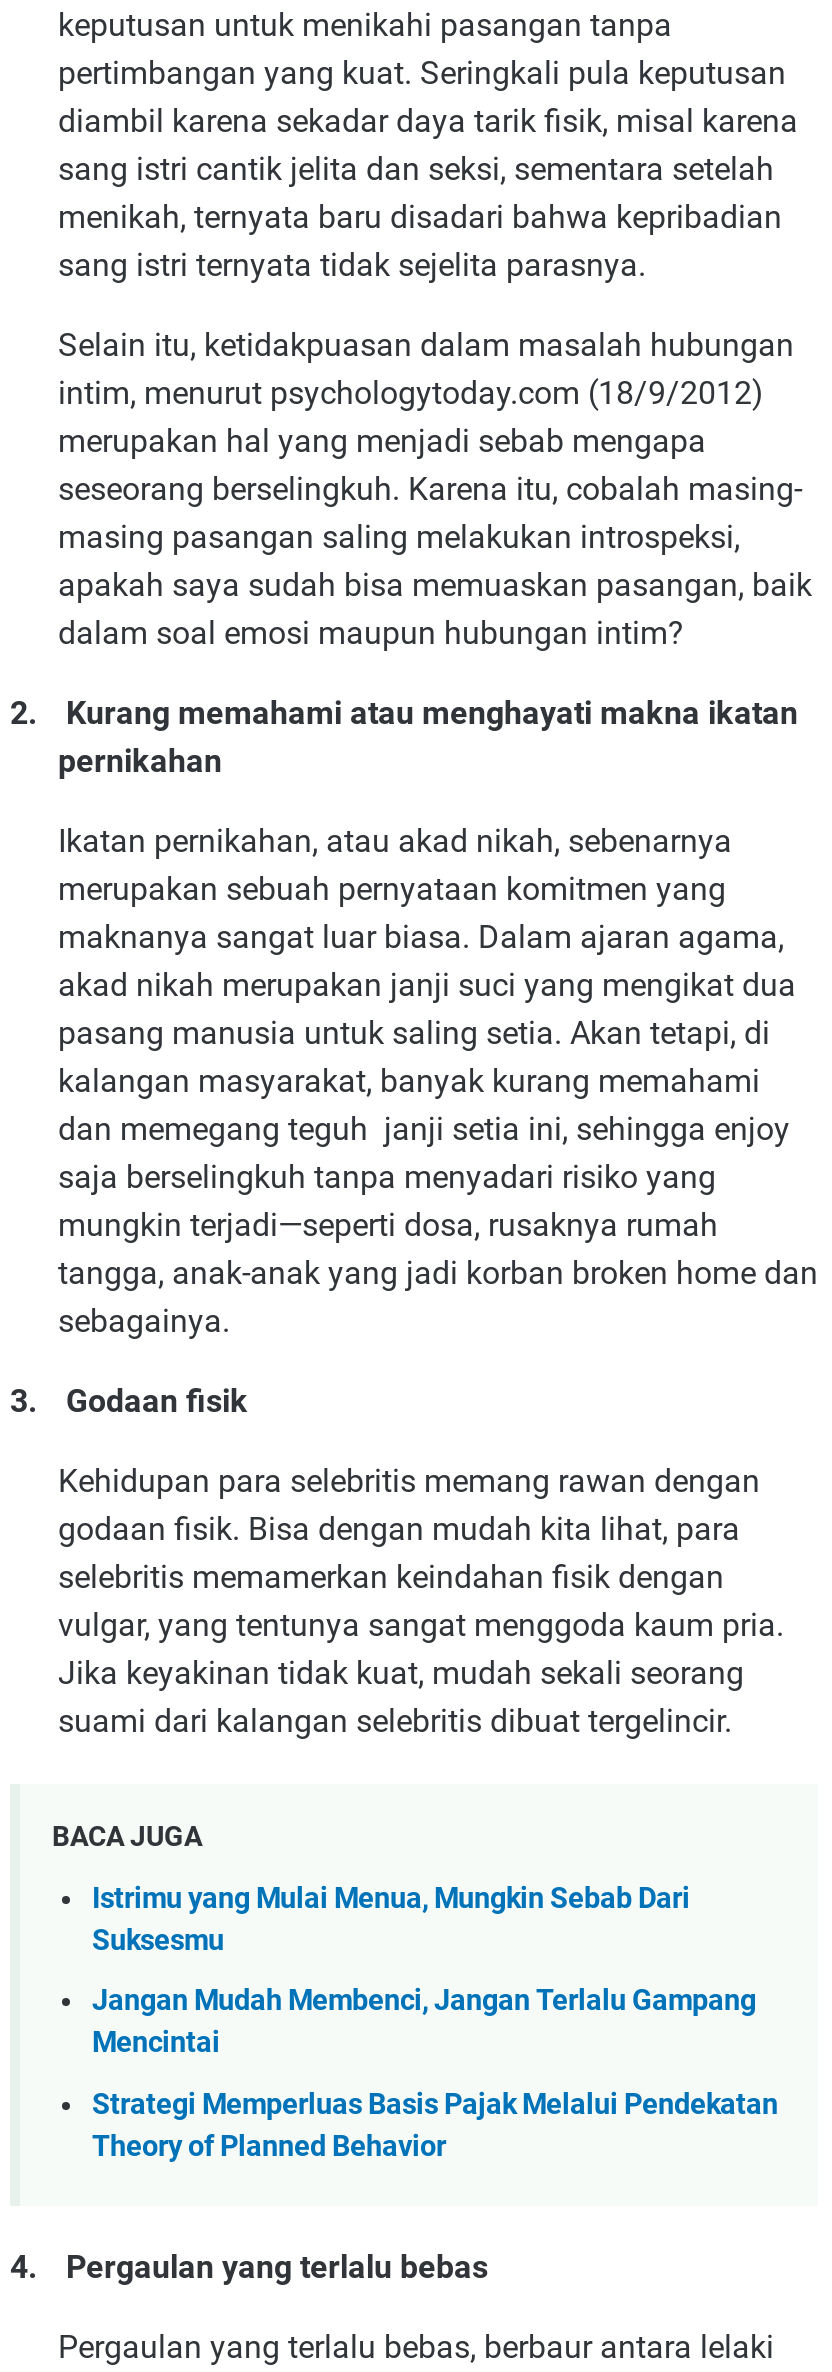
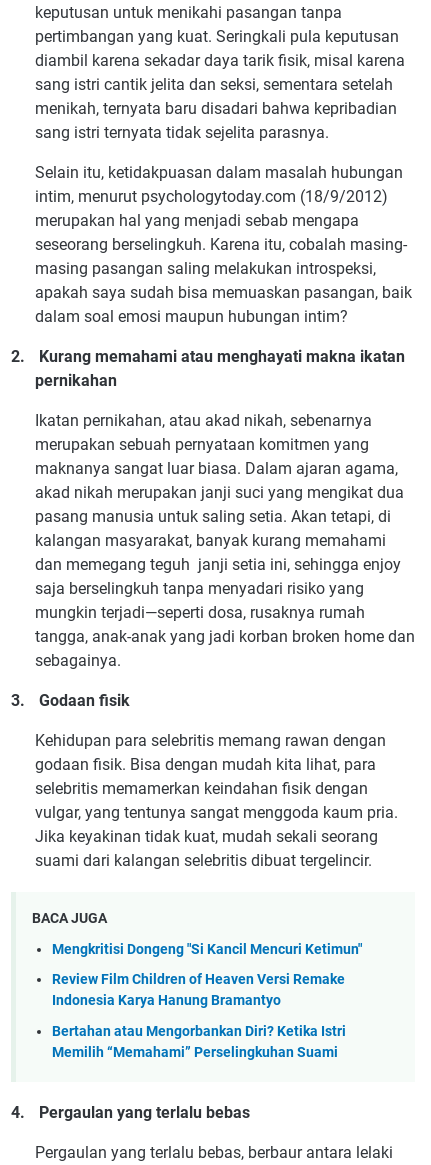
- Istrimu yang Mulai Menua, Mungkin Sebab Dari
- Suksesmu
+ Mengkritisi Dongeng "Si Kancil Mencuri Ketimun"

- Jangan Mudah Membenci, Jangan Terlalu Gampang
- Mencintai
+ Review Film Children of Heaven Versi Remake
+ Indonesia Karya Hanung Bramantyo

- Strategi Memperluas Basis Pajak Melalui Pendekatan
- Theory of Planned Behavior
+ Bertahan atau Mengorbankan Diri? Ketika Istri
+ Memilih “Memahami” Perselingkuhan Suami
